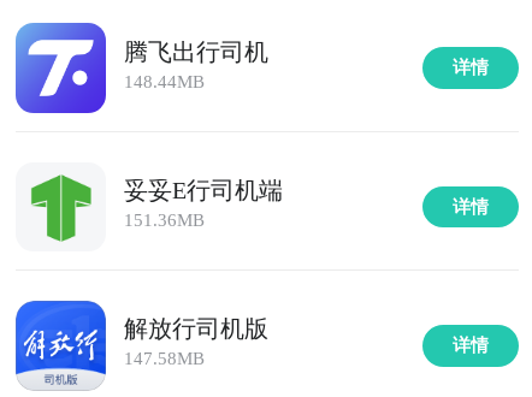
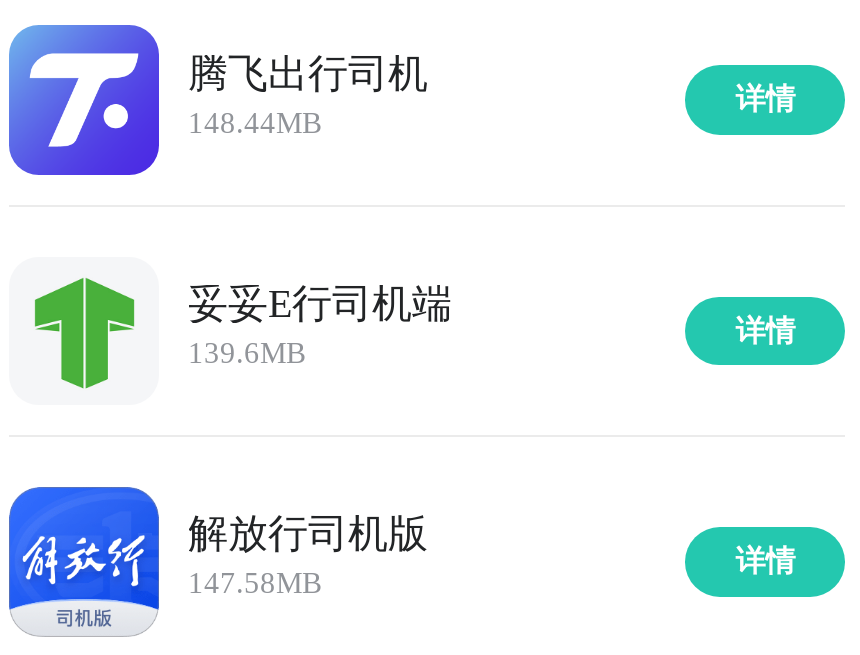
- 151.36MB
+ 139.6MB
